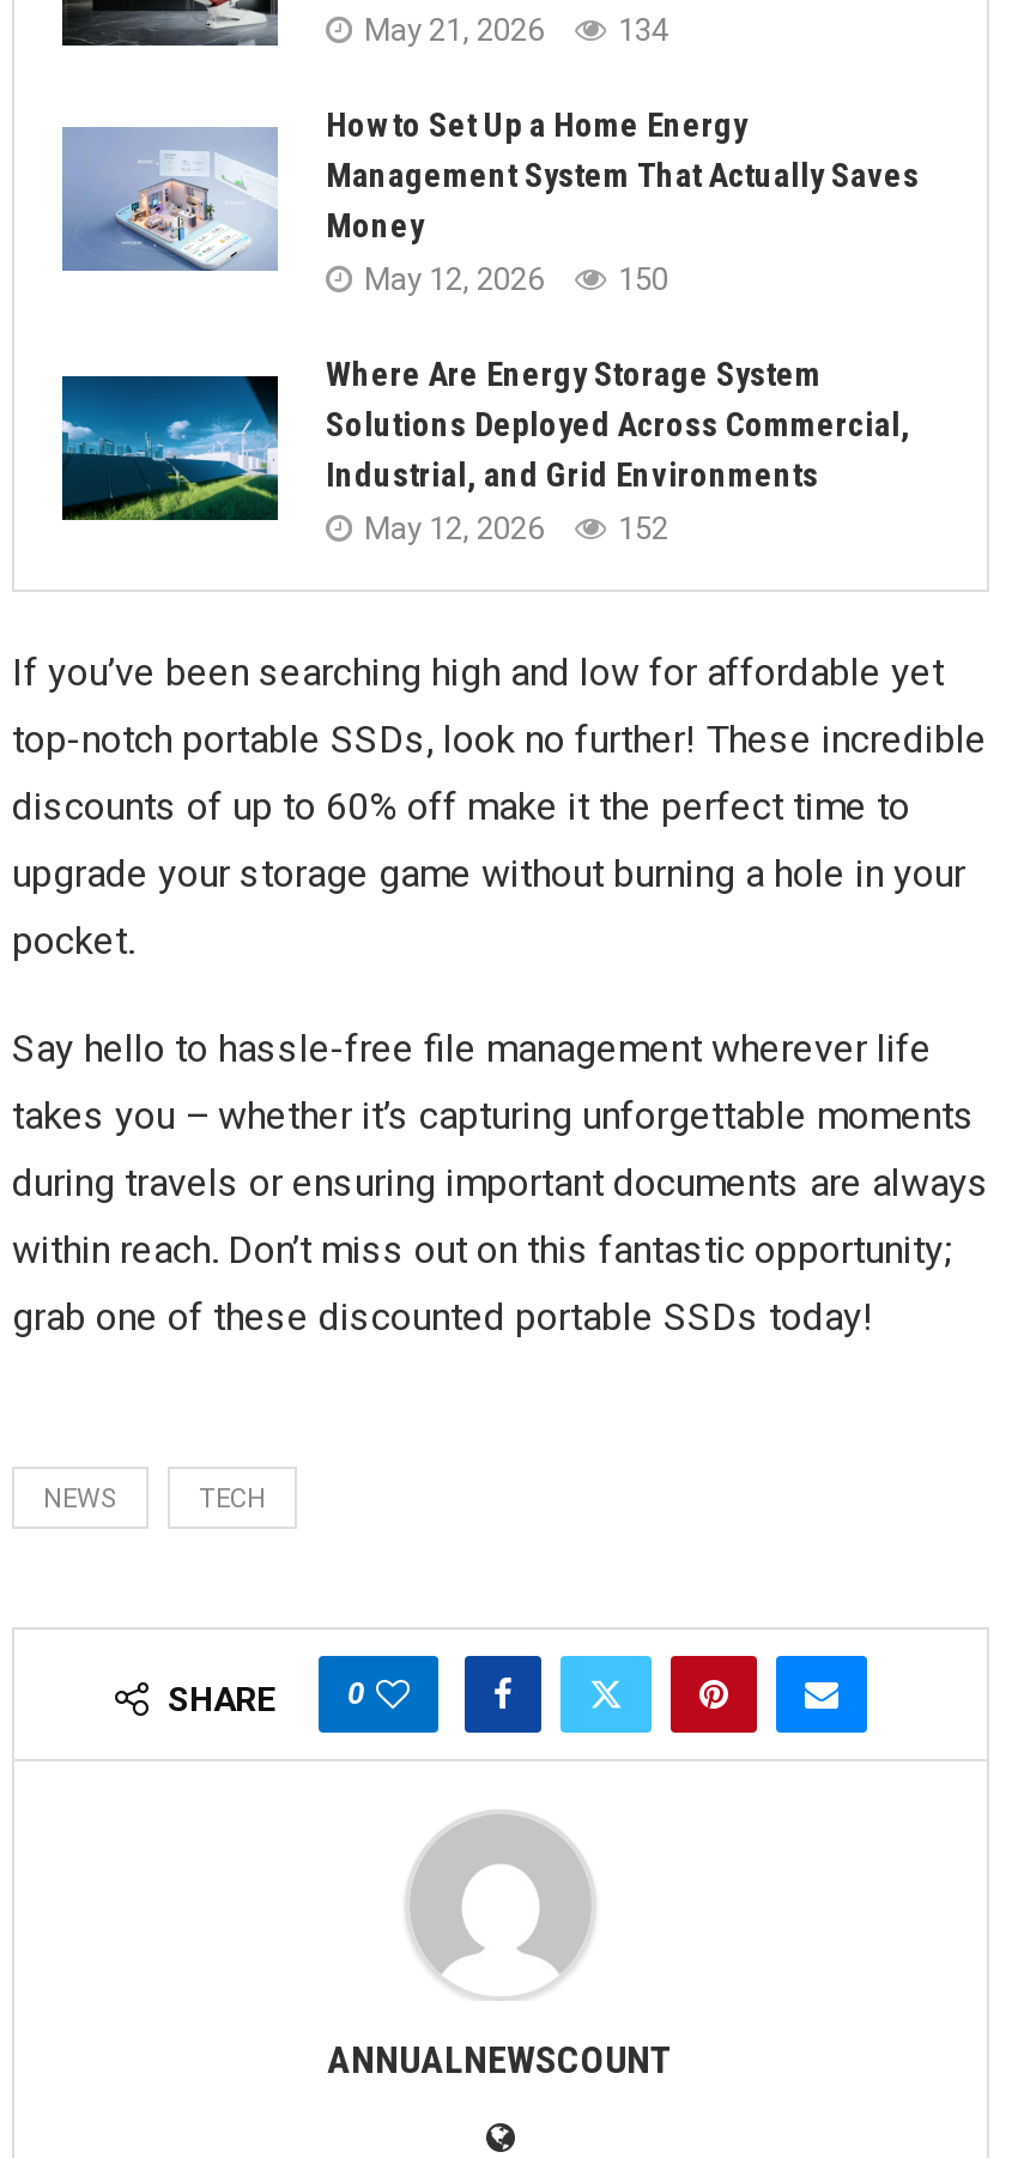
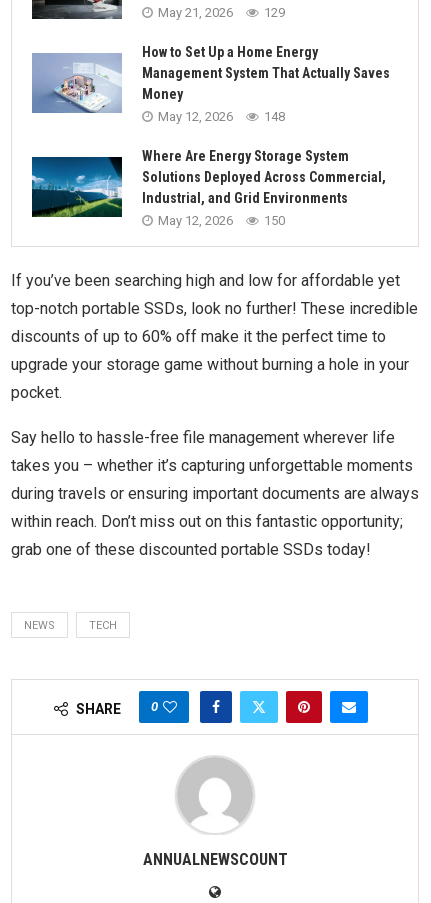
- 134
+ 129

- 150
+ 148

- 152
+ 150
